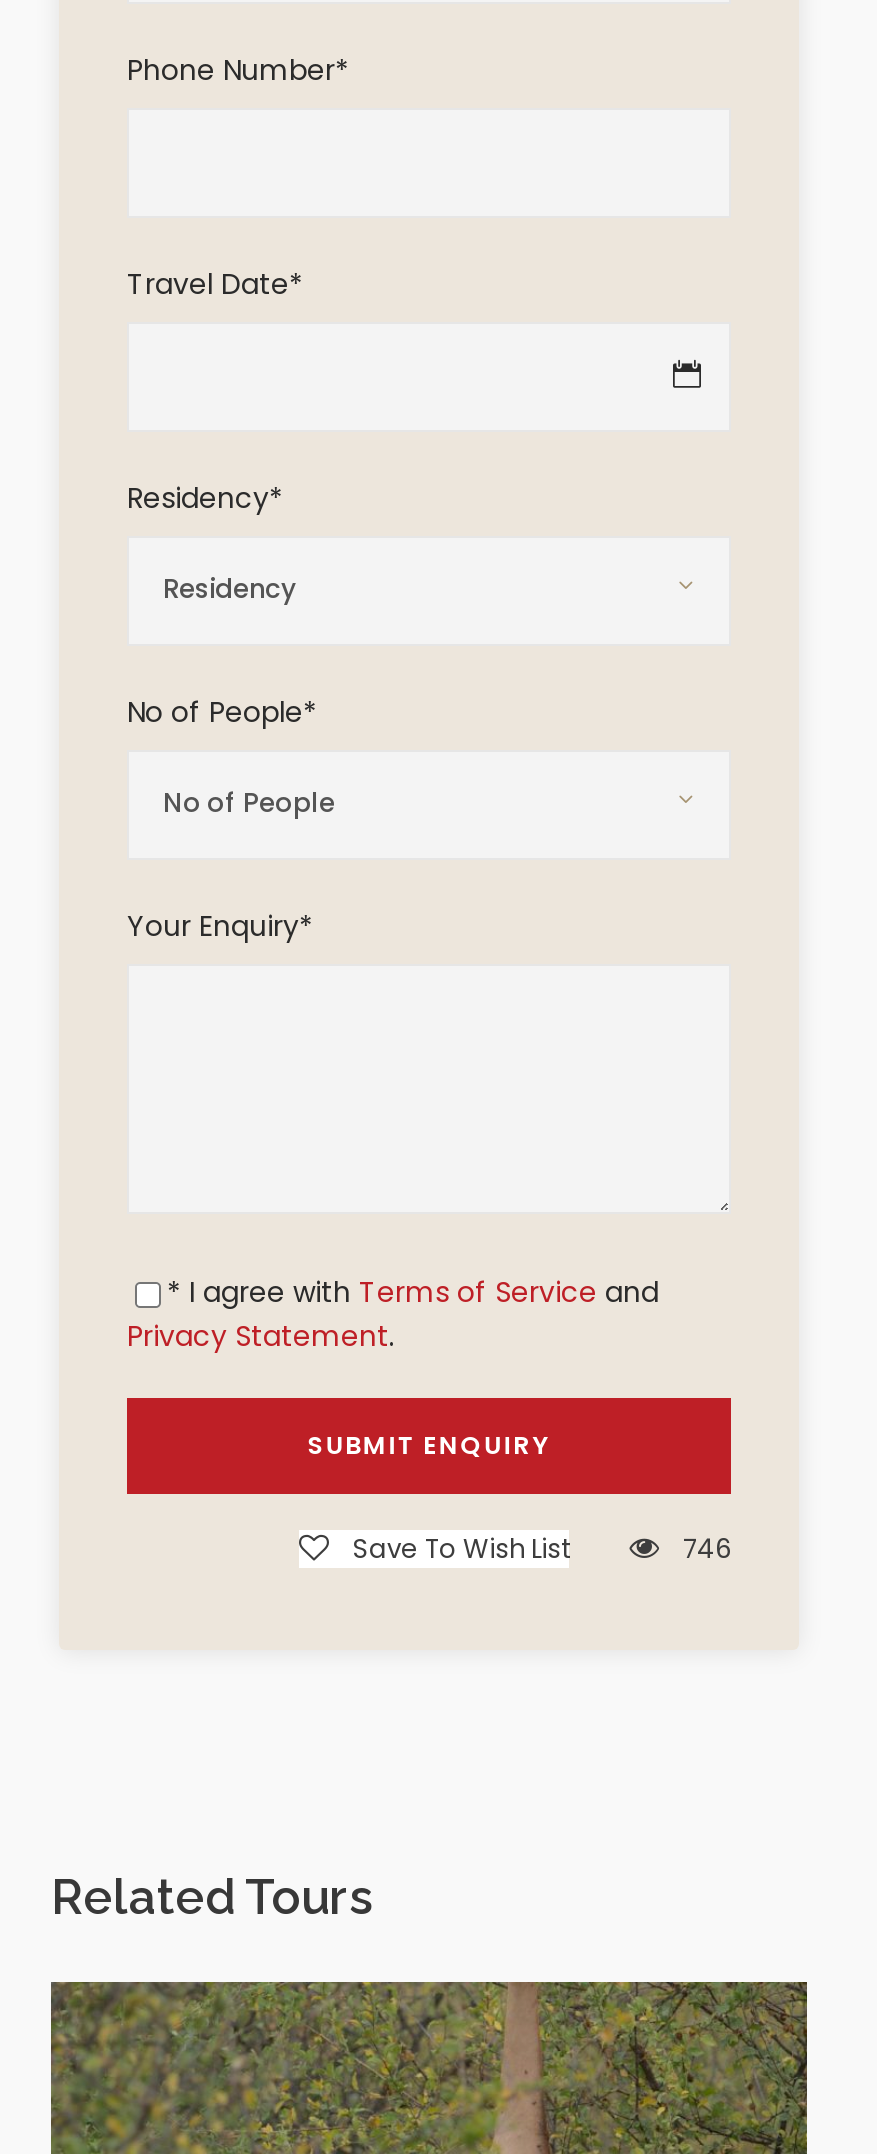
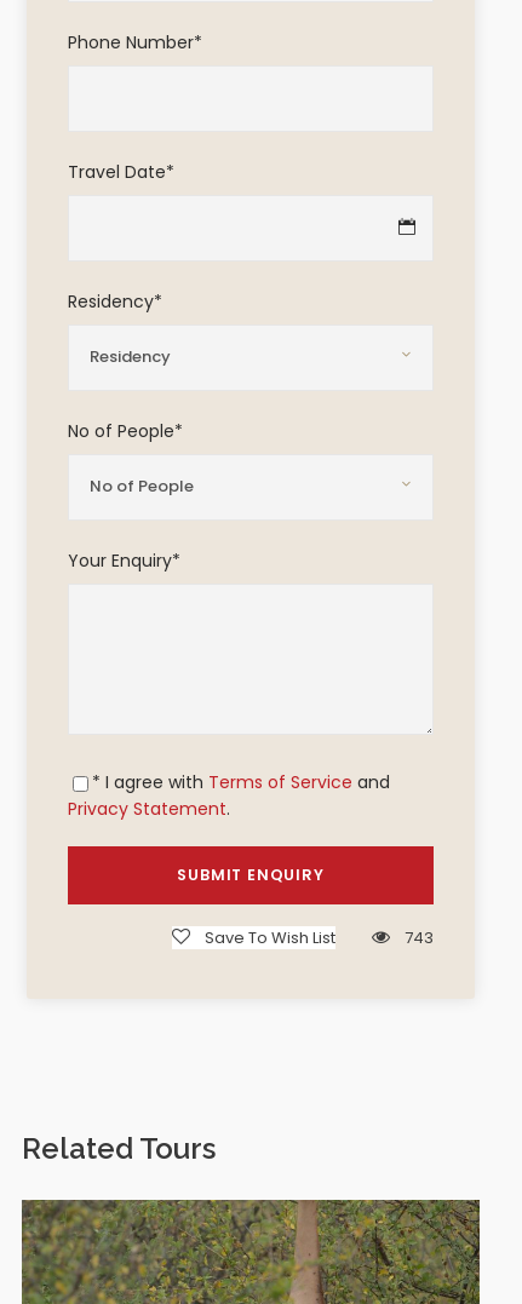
- 746
+ 743
